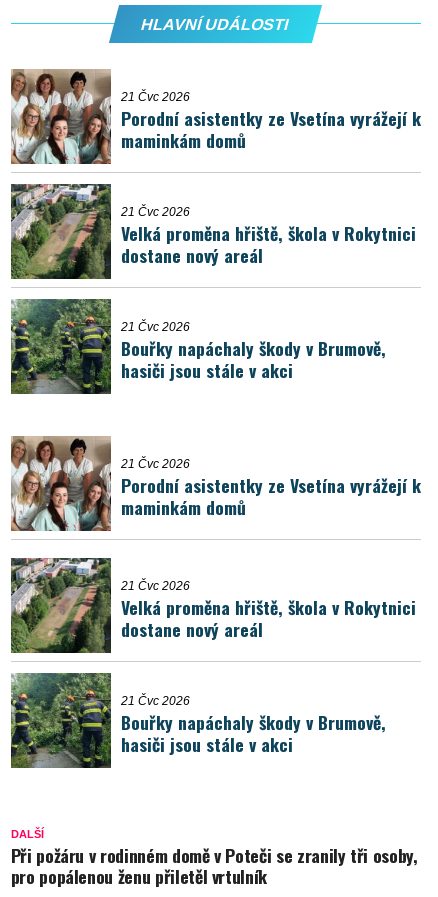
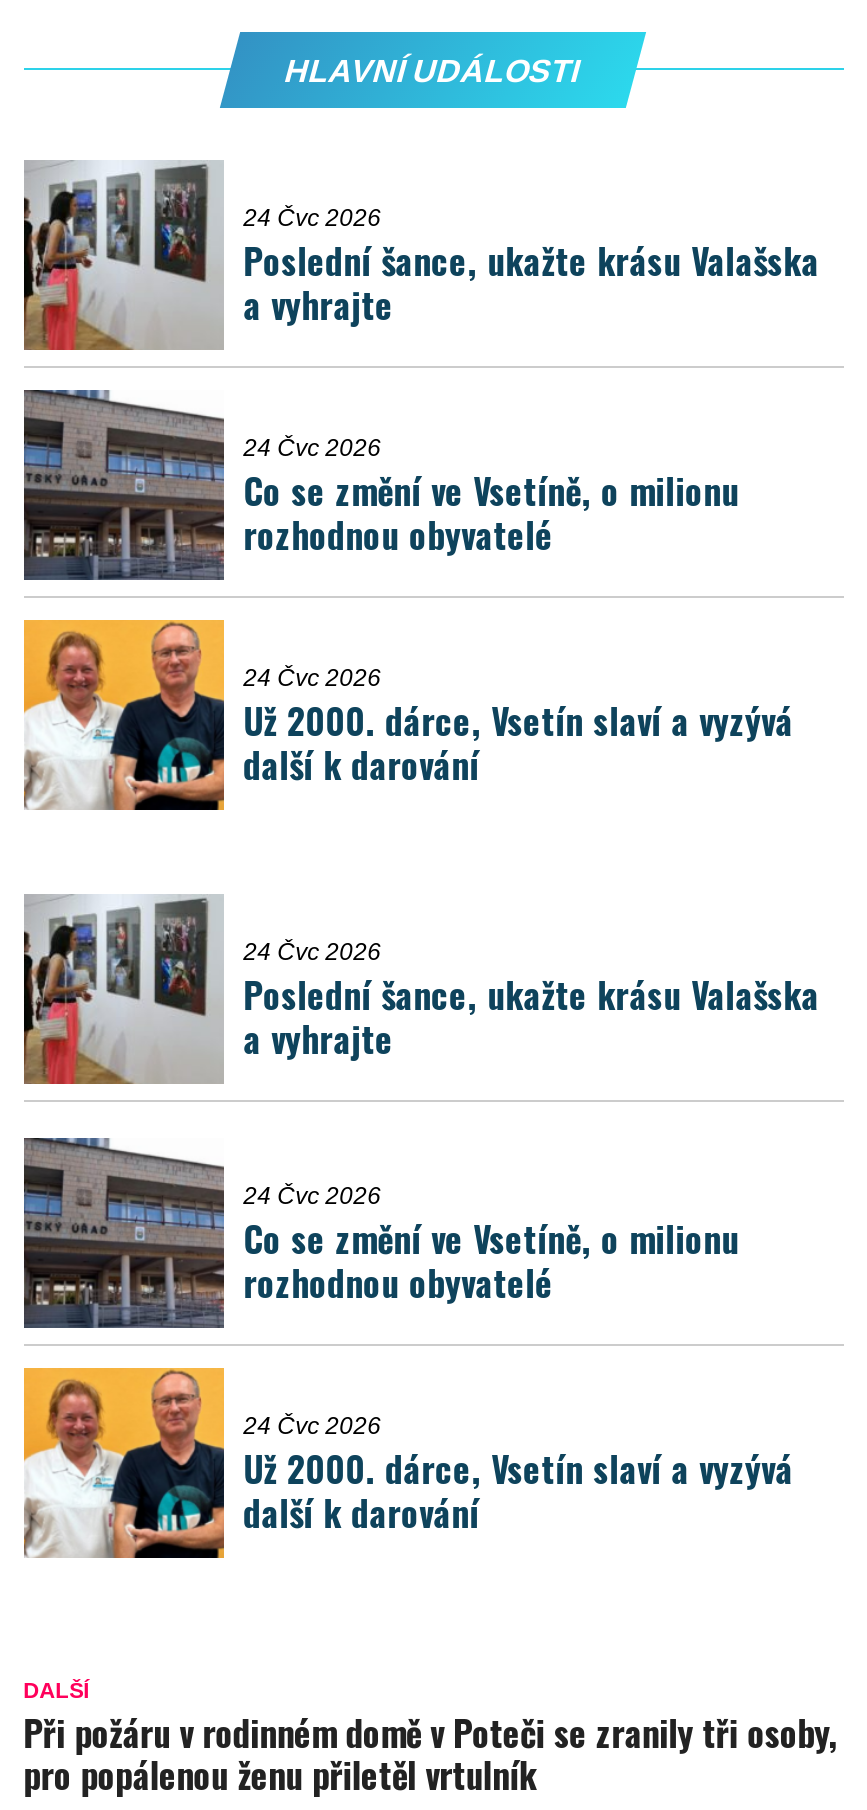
- [image]
- Porodní asistentky ze Vsetína vyrážejí k
- maminkám domů
+ [image]
+ Poslední šance, ukažte krásu Valašska
+ a vyhrajte

- 21 Čvc 2026
+ 24 Čvc 2026

- [image]
- Velká proměna hřiště, škola v Rokytnici
- dostane nový areál
+ [image]
+ Co se změní ve Vsetíně, o milionu
+ rozhodnou obyvatelé

- 21 Čvc 2026
+ 24 Čvc 2026

- [image]
- Bouřky napáchaly škody v Brumově,
- hasiči jsou stále v akci
+ [image]
+ Už 2000. dárce, Vsetín slaví a vyzývá
+ další k darování

- 21 Čvc 2026
+ 24 Čvc 2026

- [image]
- Porodní asistentky ze Vsetína vyrážejí k
- maminkám domů
+ [image]
+ Poslední šance, ukažte krásu Valašska
+ a vyhrajte

- 21 Čvc 2026
+ 24 Čvc 2026

- [image]
- Velká proměna hřiště, škola v Rokytnici
- dostane nový areál
+ [image]
+ Co se změní ve Vsetíně, o milionu
+ rozhodnou obyvatelé

- 21 Čvc 2026
+ 24 Čvc 2026

- [image]
- Bouřky napáchaly škody v Brumově,
- hasiči jsou stále v akci
+ [image]
+ Už 2000. dárce, Vsetín slaví a vyzývá
+ další k darování

- 21 Čvc 2026
+ 24 Čvc 2026
